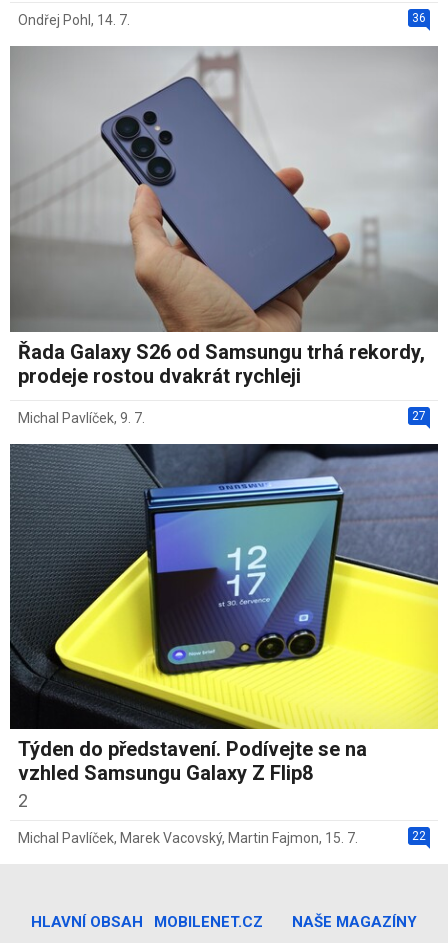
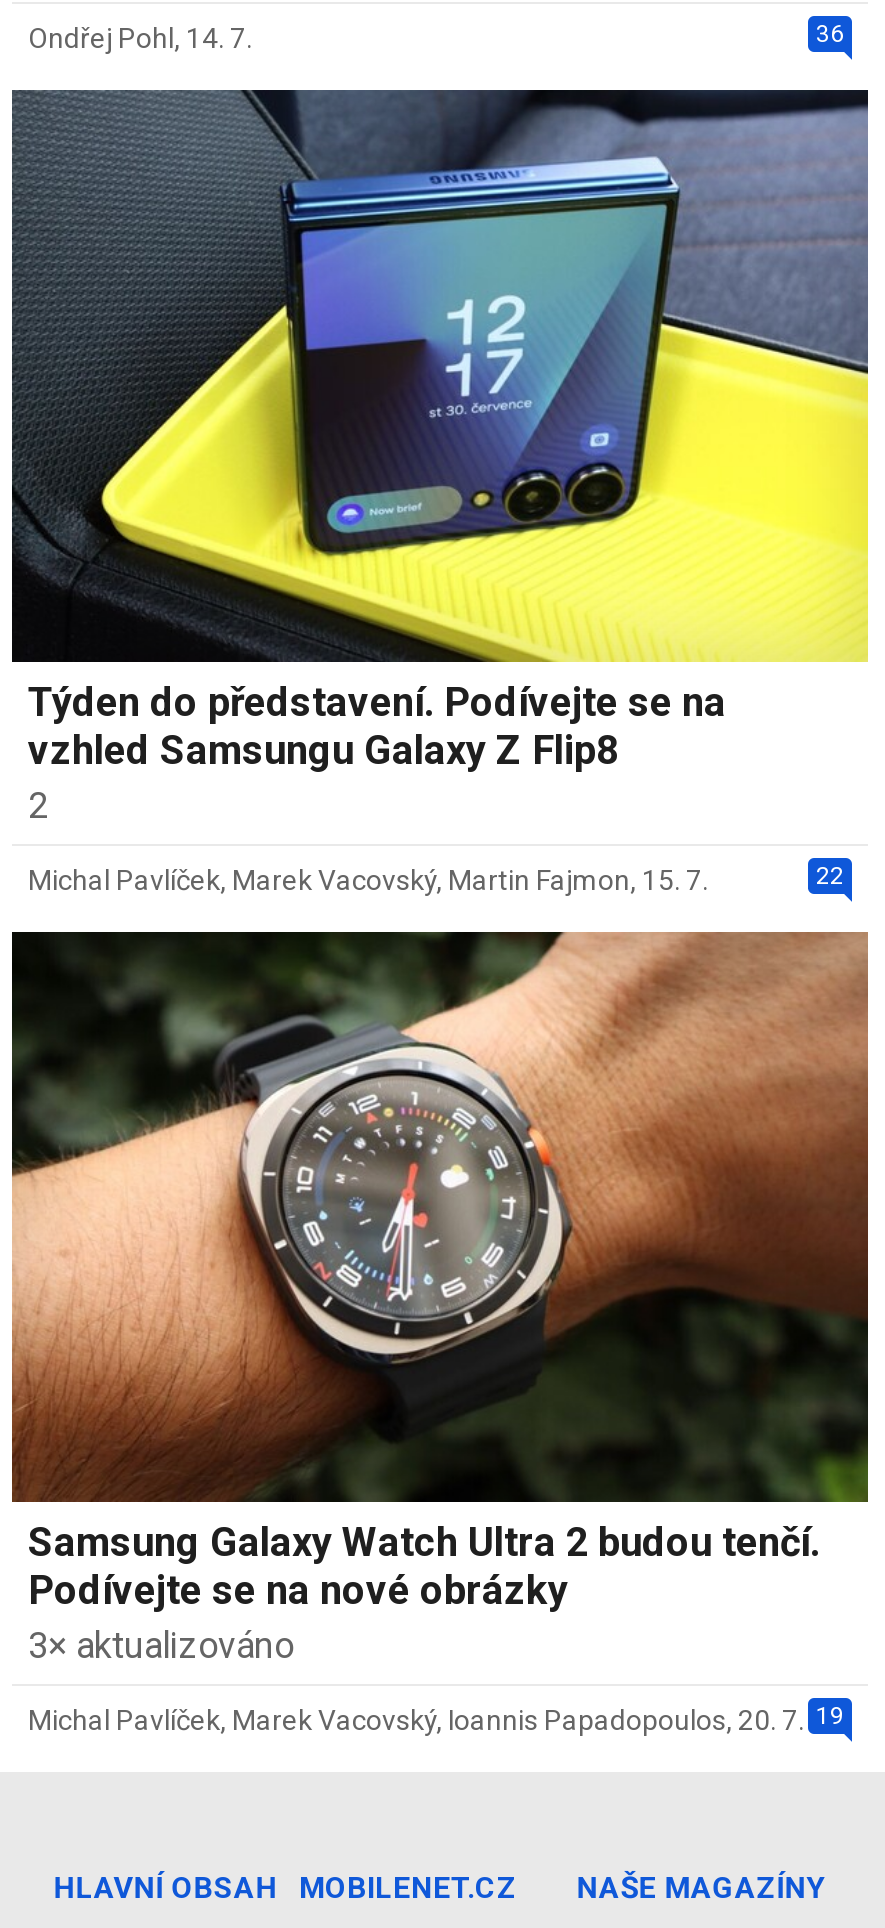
- [image]
- Řada Galaxy S26 od Samsungu trhá rekordy,
- prodeje rostou dvakrát rychleji
- 27
- Michal Pavlíček, 9. 7.

moved up: [image] | Týden do představení. Podívejte se na | vzhled Samsungu Galaxy Z Flip8 | 2 | 22 | Michal Pavlíček, Marek Vacovský, Martin Fajmon, 15. 7.

+ [image]
+ Samsung Galaxy Watch Ultra 2 budou tenčí.
+ Podívejte se na nové obrázky
+ 3× aktualizováno
+ 19
+ Michal Pavlíček, Marek Vacovský, Ioannis Papadopoulos, 20. 7.
